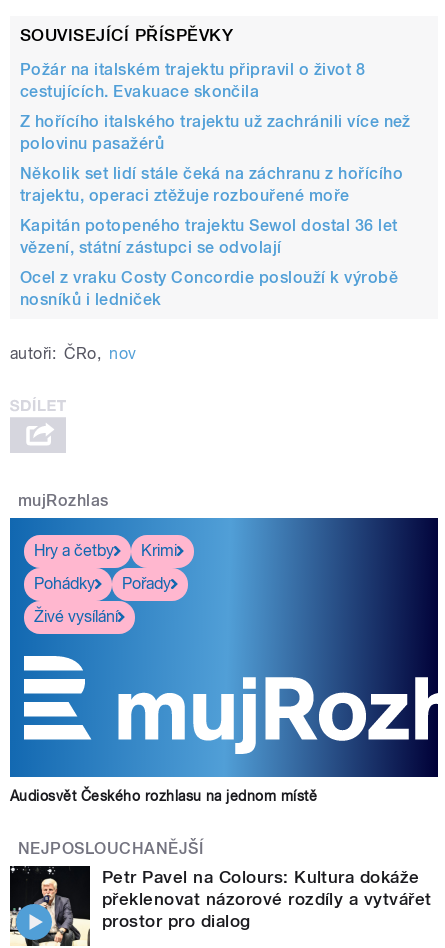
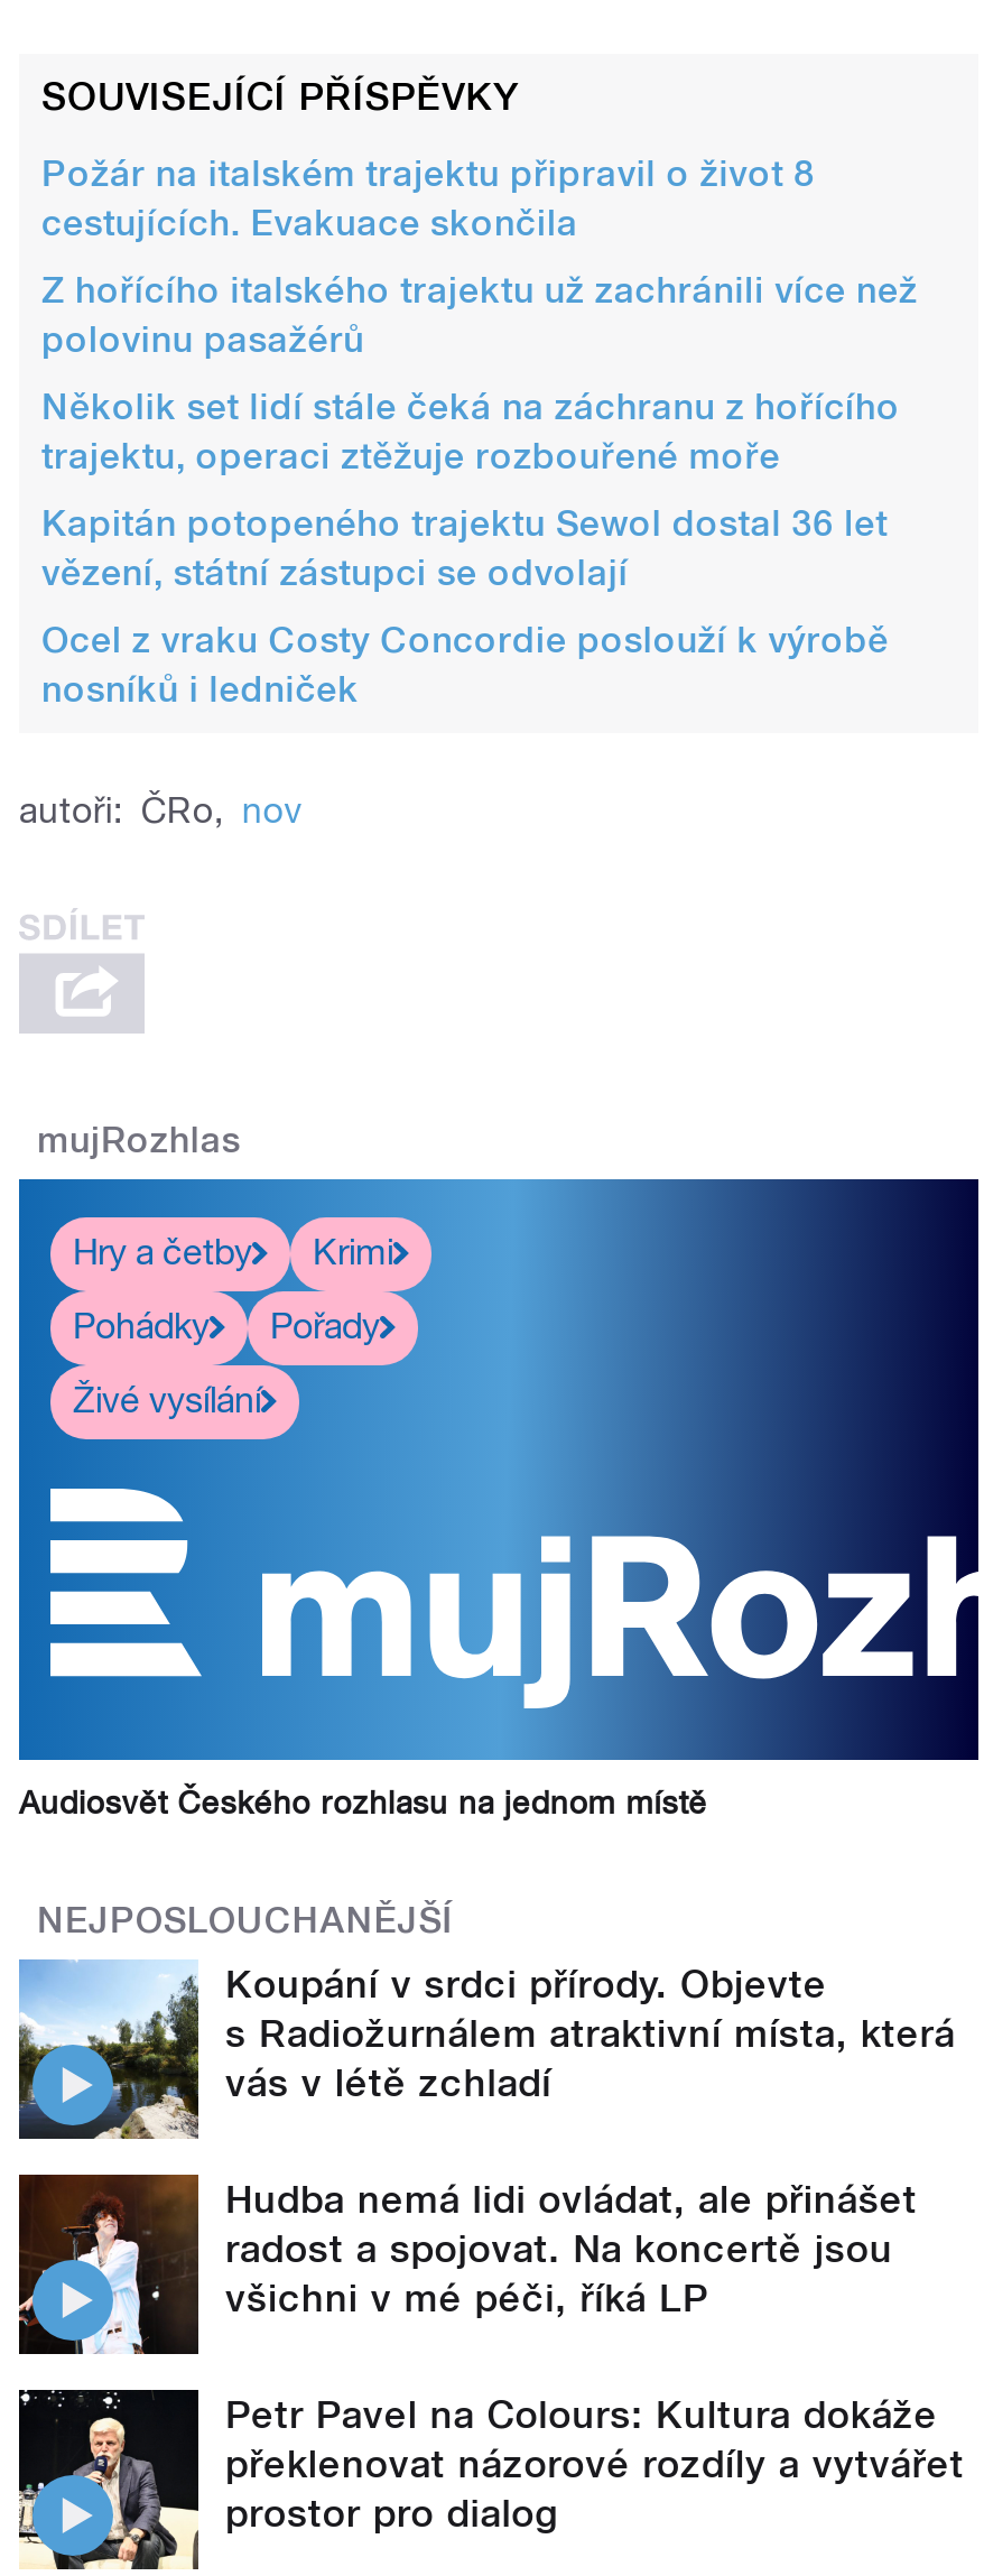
+ [image]
+ Koupání v srdci přírody. Objevte
+ s Radiožurnálem atraktivní místa, která
+ vás v létě zchladí
+ Hudba nemá lidi ovládat, ale přinášet
+ radost a spojovat. Na koncertě jsou
+ všichni v mé péči, říká LP

+ [image]
